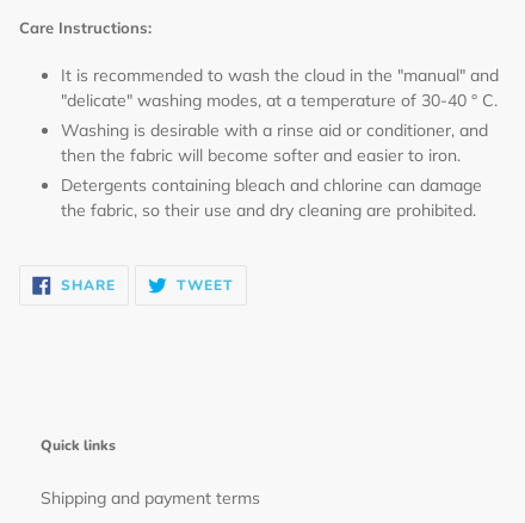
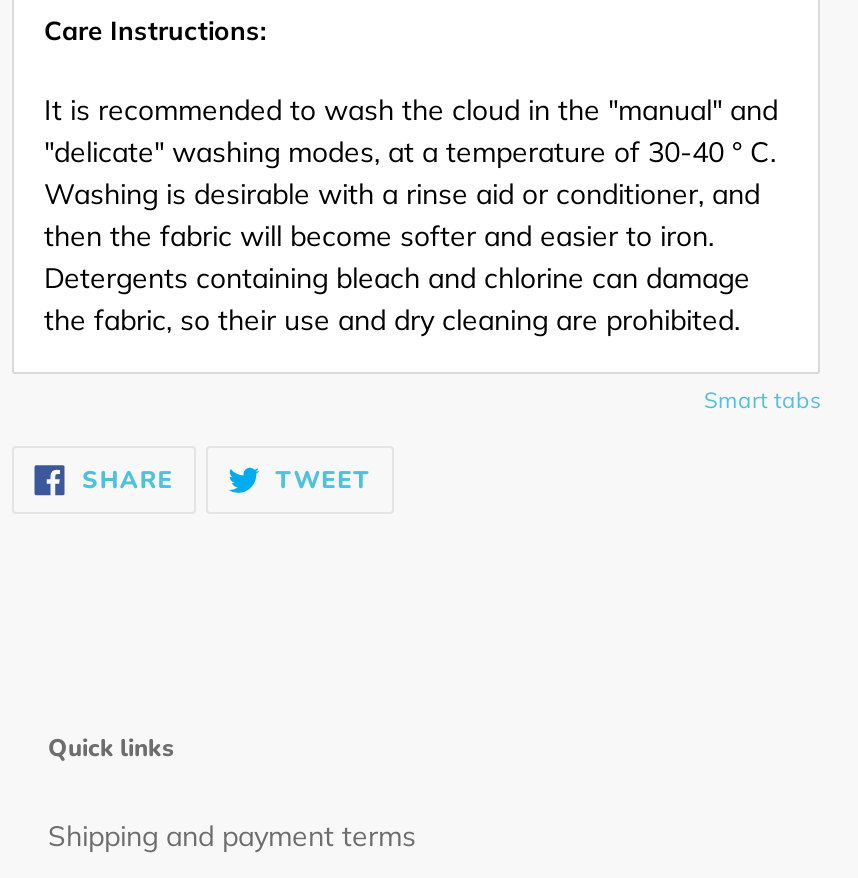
+ Smart tabs
